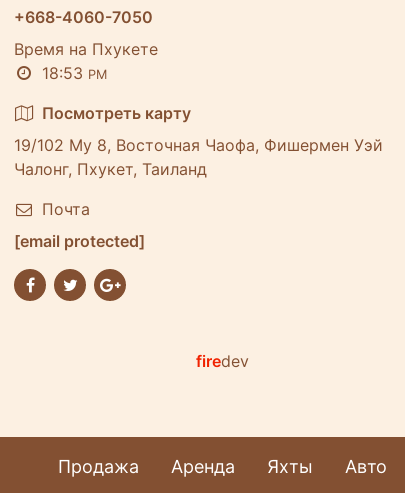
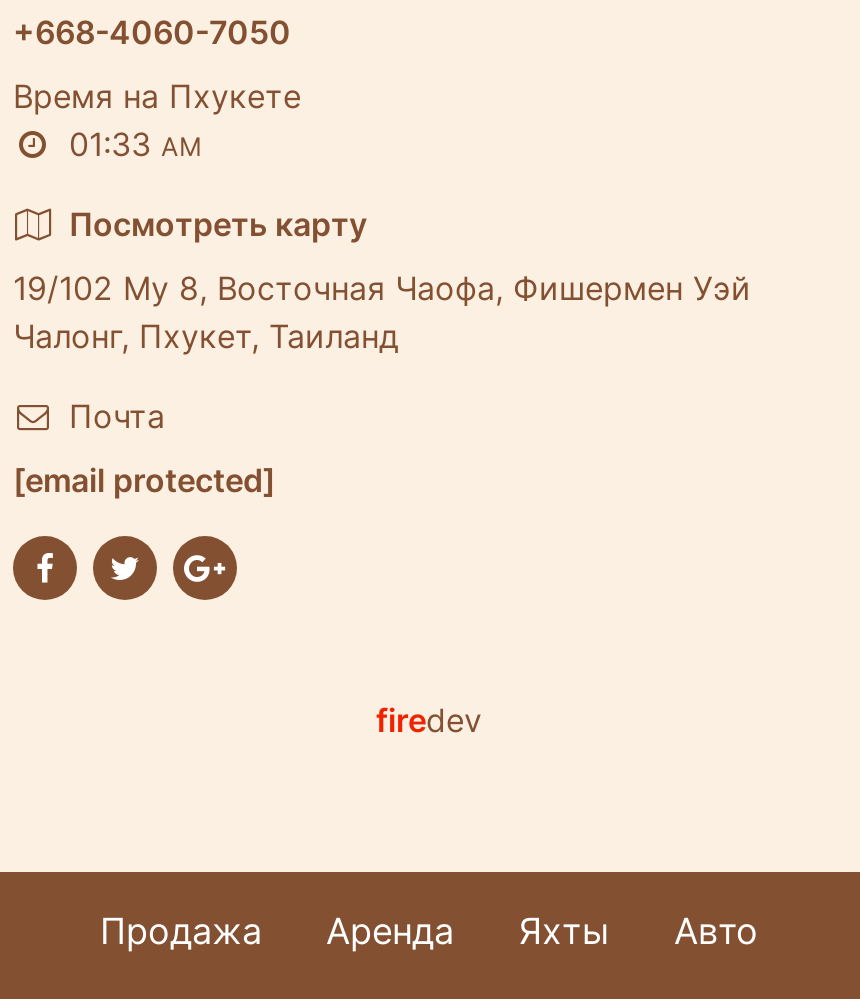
- 18:53 PM
+ 01:33 AM
